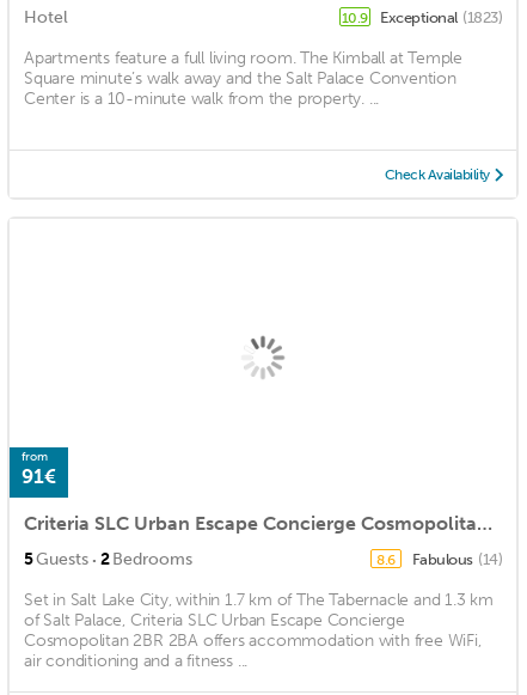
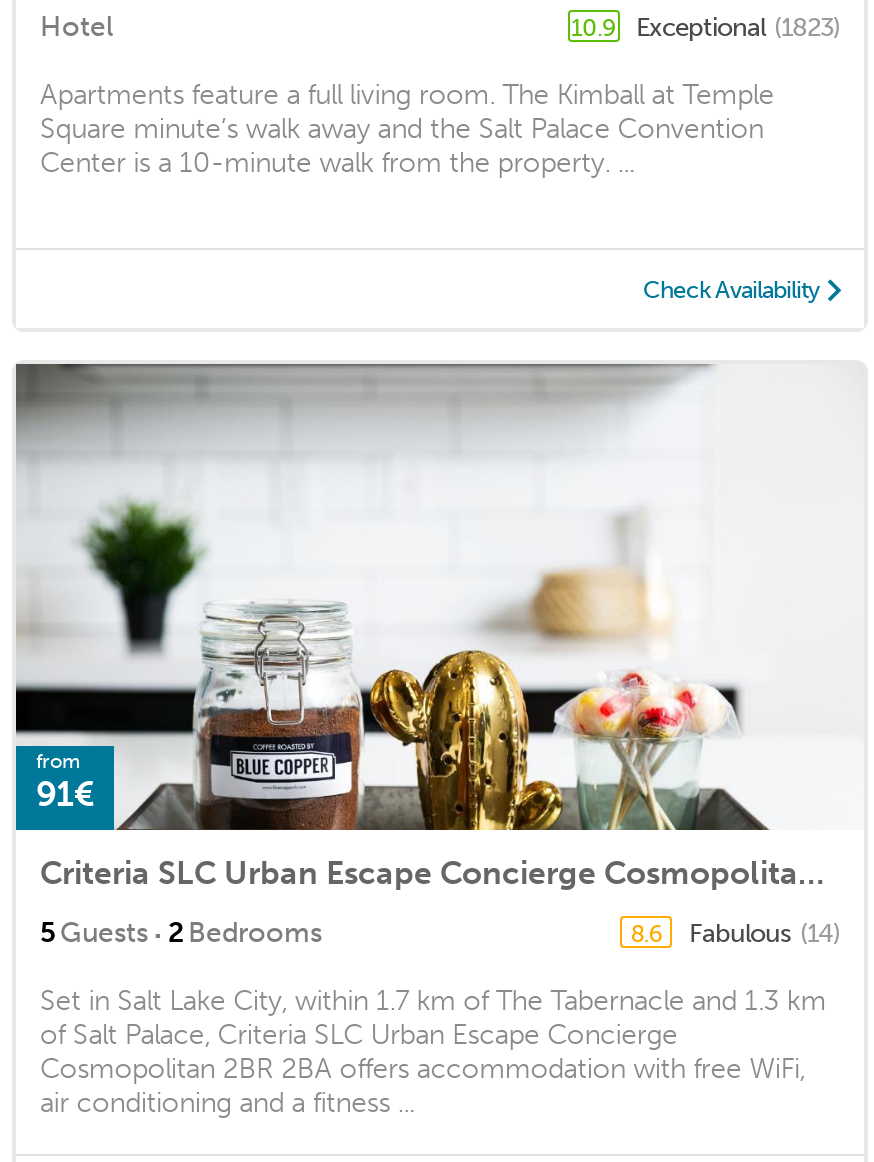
+ [image]
